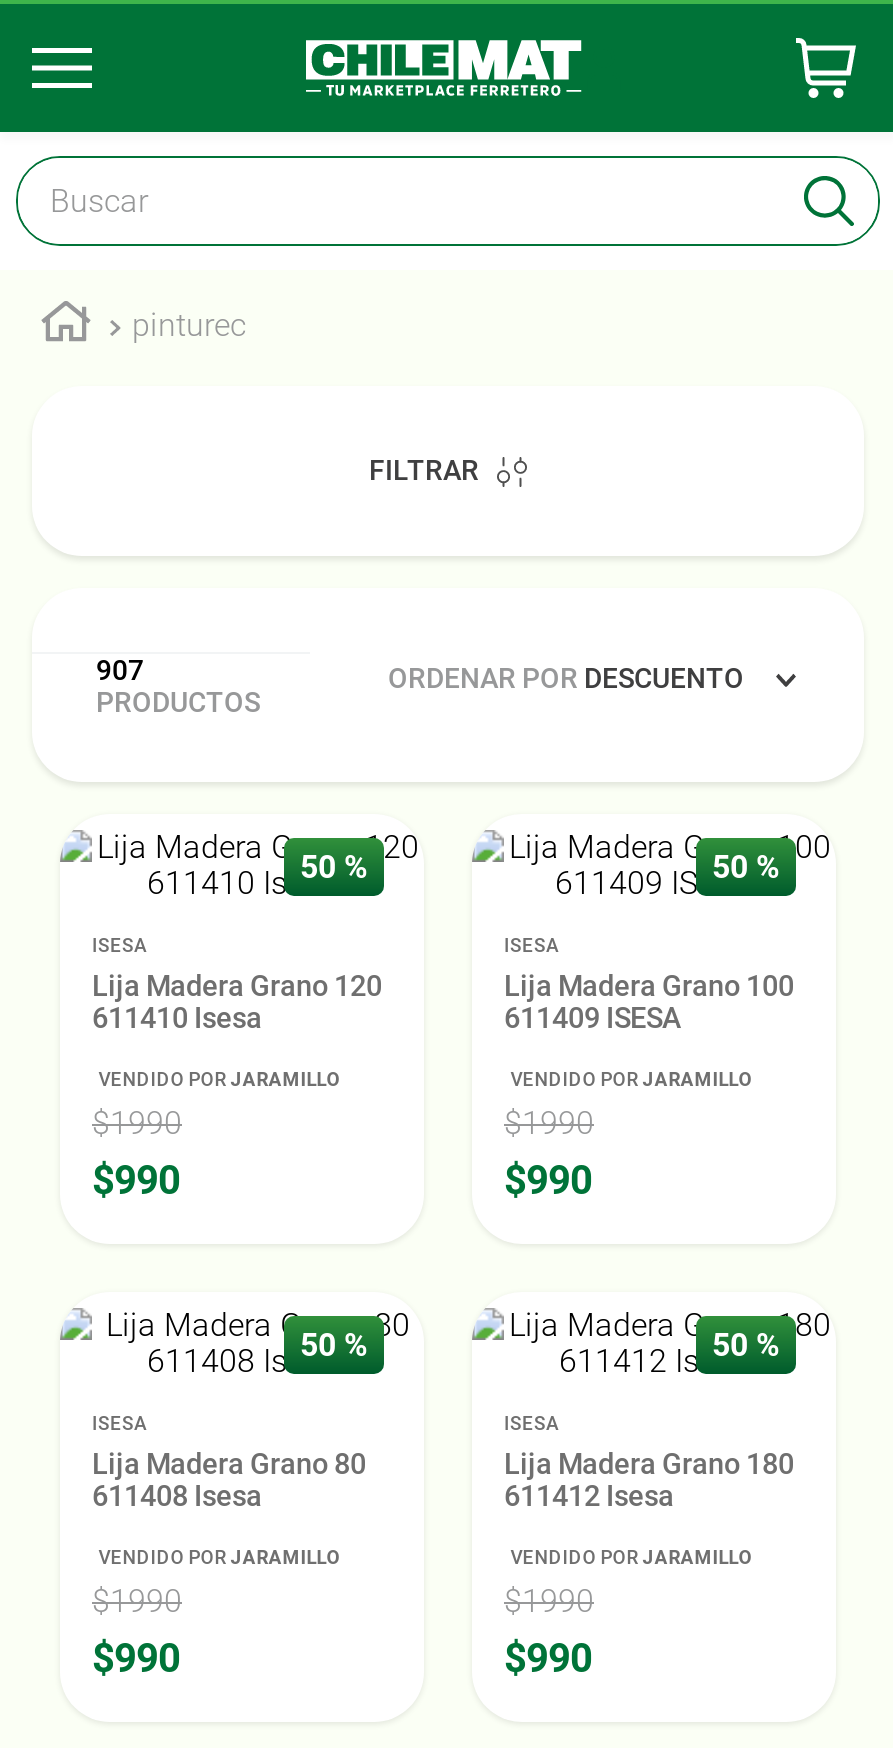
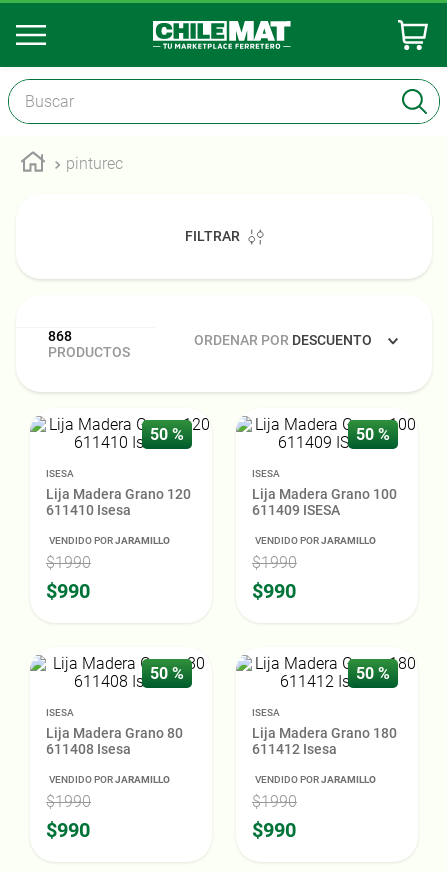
- 907
+ 868
